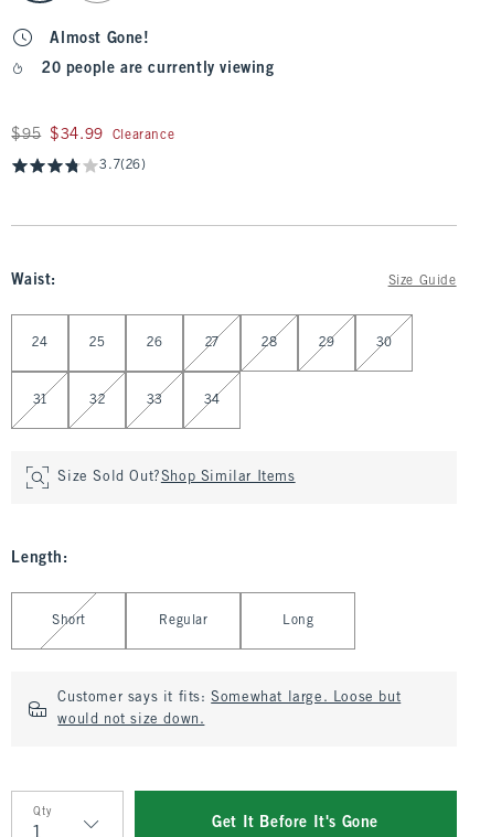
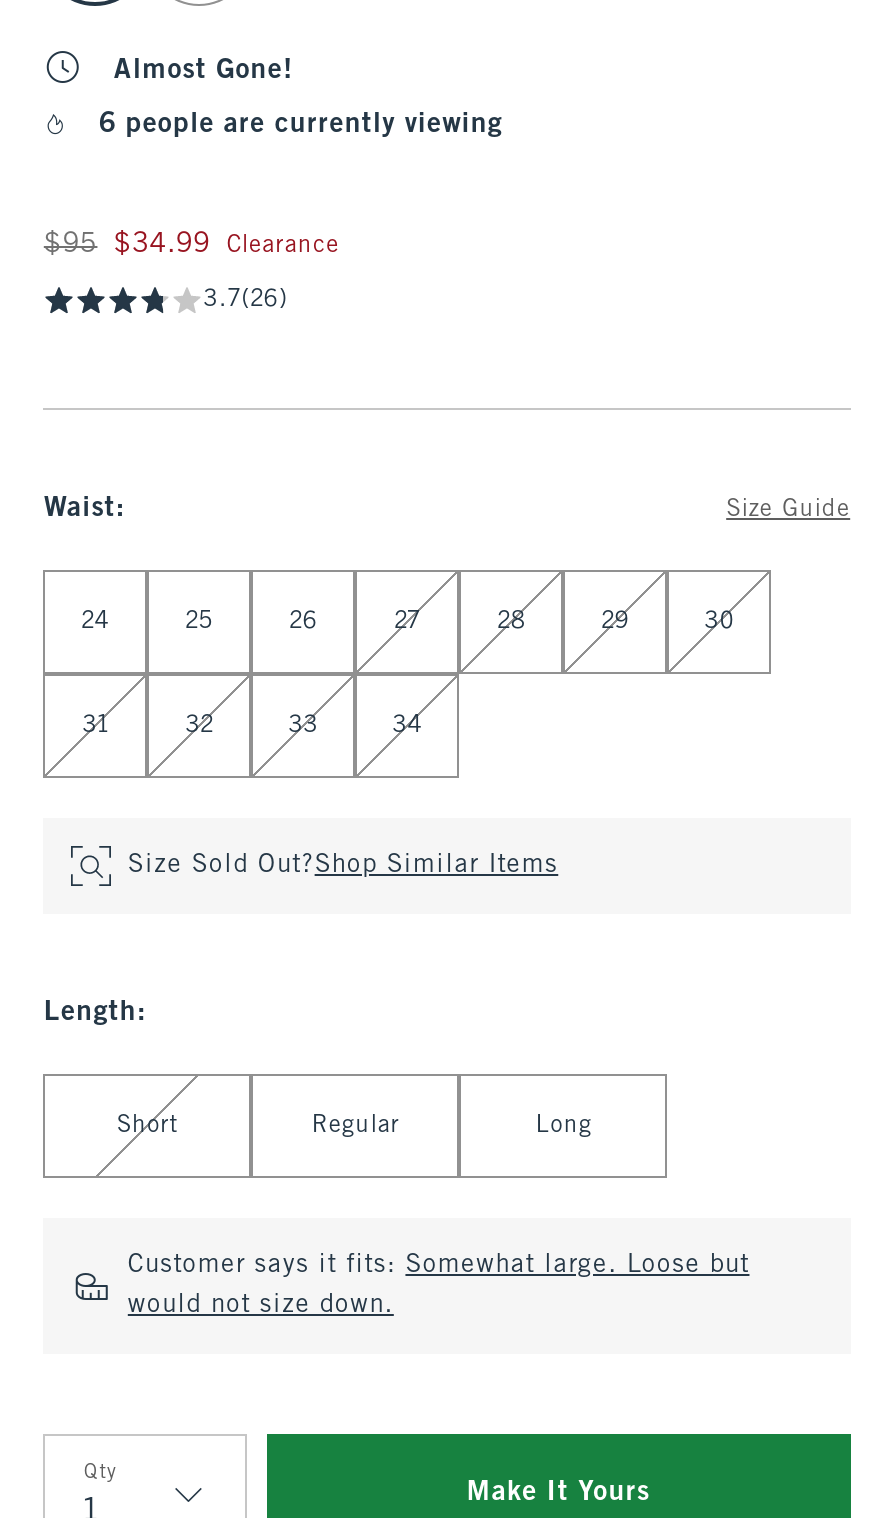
- 20 people are currently viewing
+ 6 people are currently viewing

- Get It Before It's Gone
+ Make It Yours
